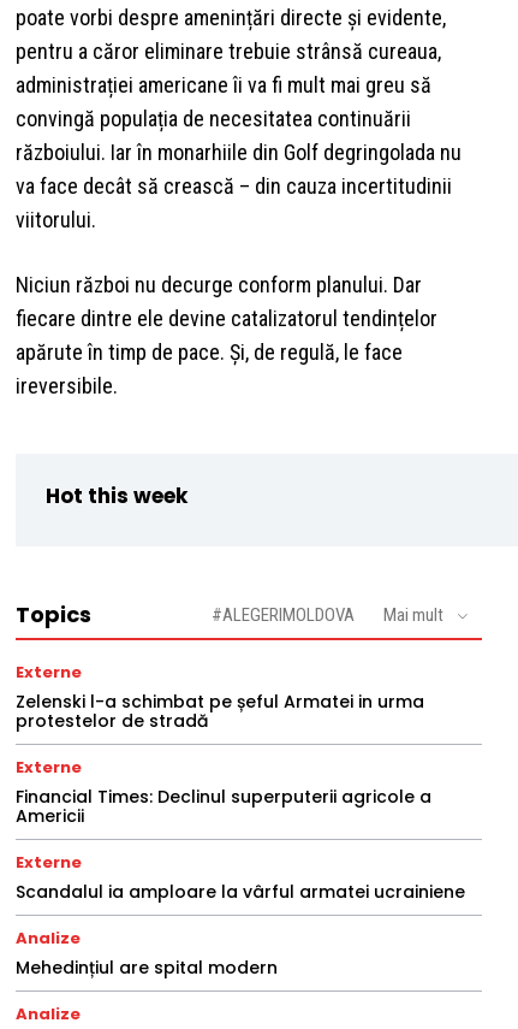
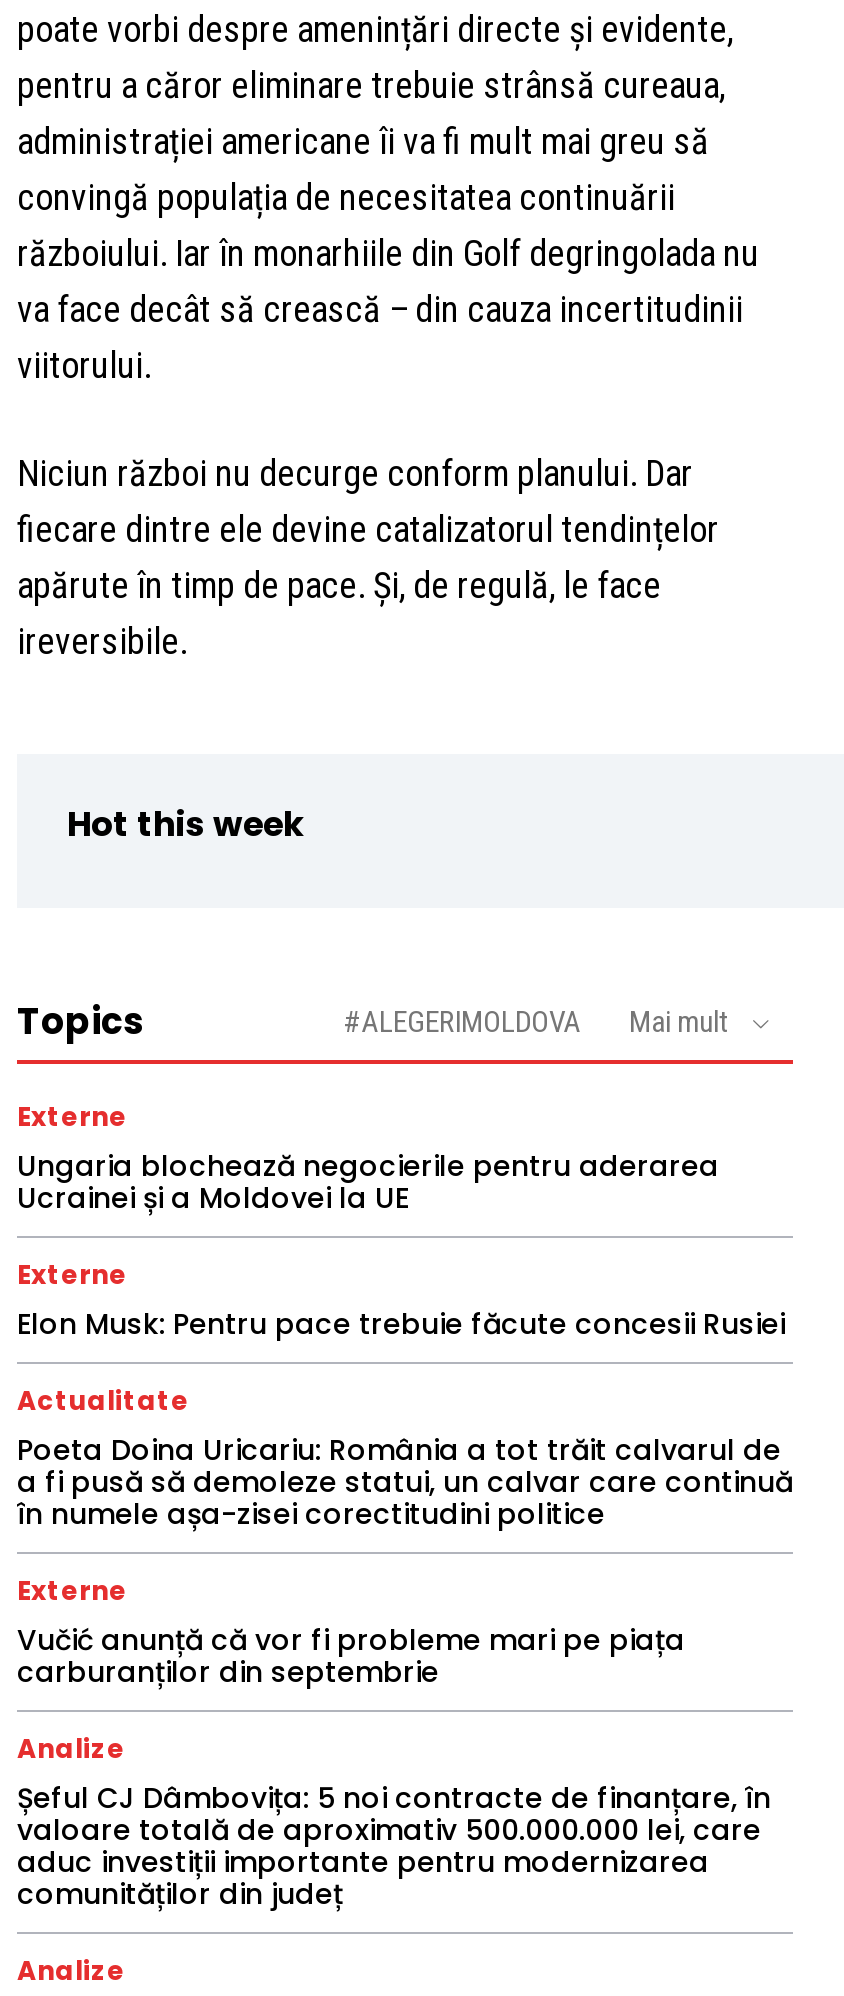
- Zelenski l-a schimbat pe șeful Armatei in urma
- protestelor de stradă
+ Ungaria blochează negocierile pentru aderarea
+ Ucrainei și a Moldovei la UE

- Financial Times: Declinul superputerii agricole a
- Americii
+ Elon Musk: Pentru pace trebuie făcute concesii Rusiei
+ Actualitate
+ Poeta Doina Uricariu: România a tot trăit calvarul de
+ a fi pusă să demoleze statui, un calvar care continuă
+ în numele așa-zisei corectitudini politice

- Scandalul ia amploare la vârful armatei ucrainiene
+ Vučić anunță că vor fi probleme mari pe piața
+ carburanților din septembrie

- Mehedințiul are spital modern
+ Șeful CJ Dâmbovița: 5 noi contracte de finanțare, în
+ valoare totală de aproximativ 500.000.000 lei, care
+ aduc investiții importante pentru modernizarea
+ comunităților din județ
